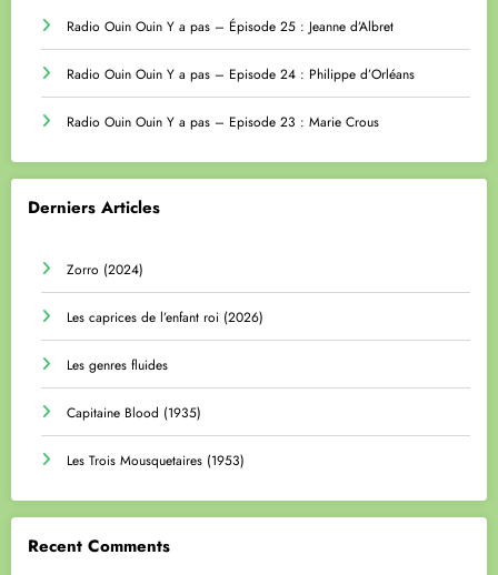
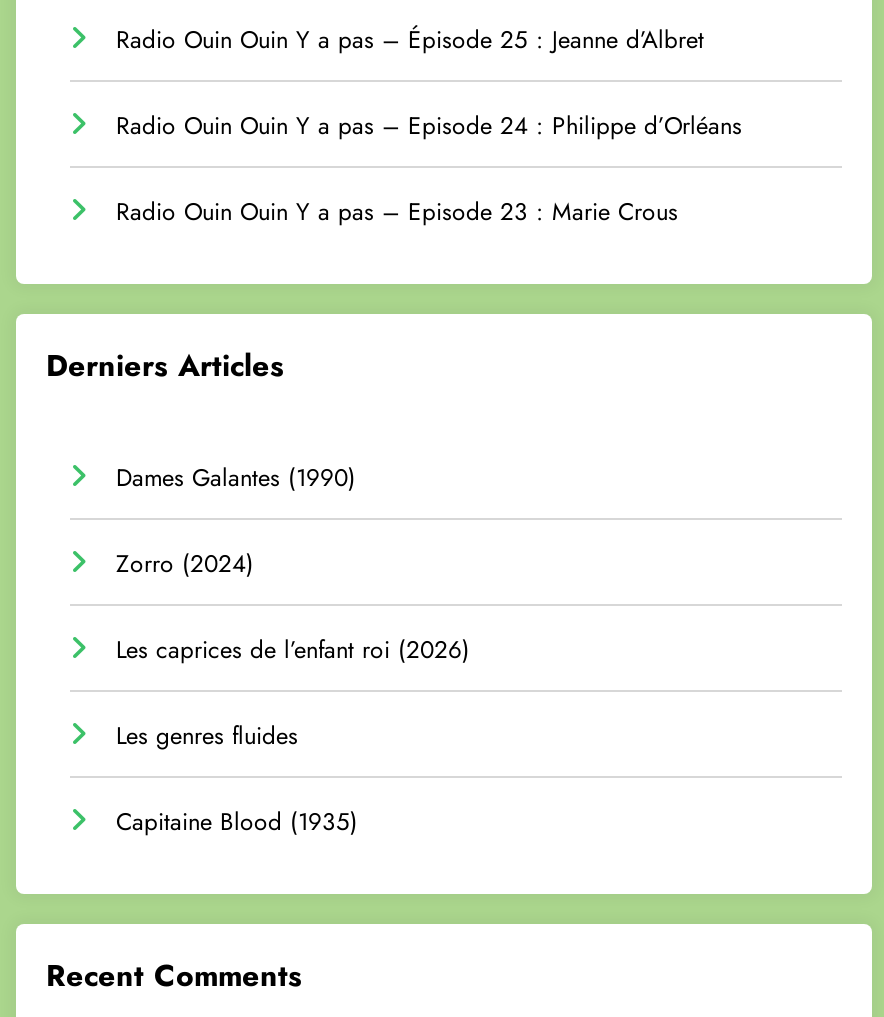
+ Dames Galantes (1990)

moved down: Zorro (2024) | Les caprices de l’enfant roi (2026) | Les genres fluides | Capitaine Blood (1935)

- Les Trois Mousquetaires (1953)
